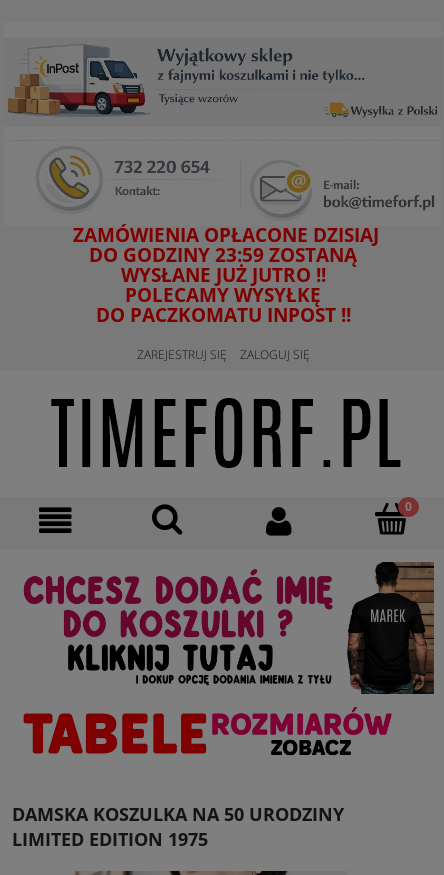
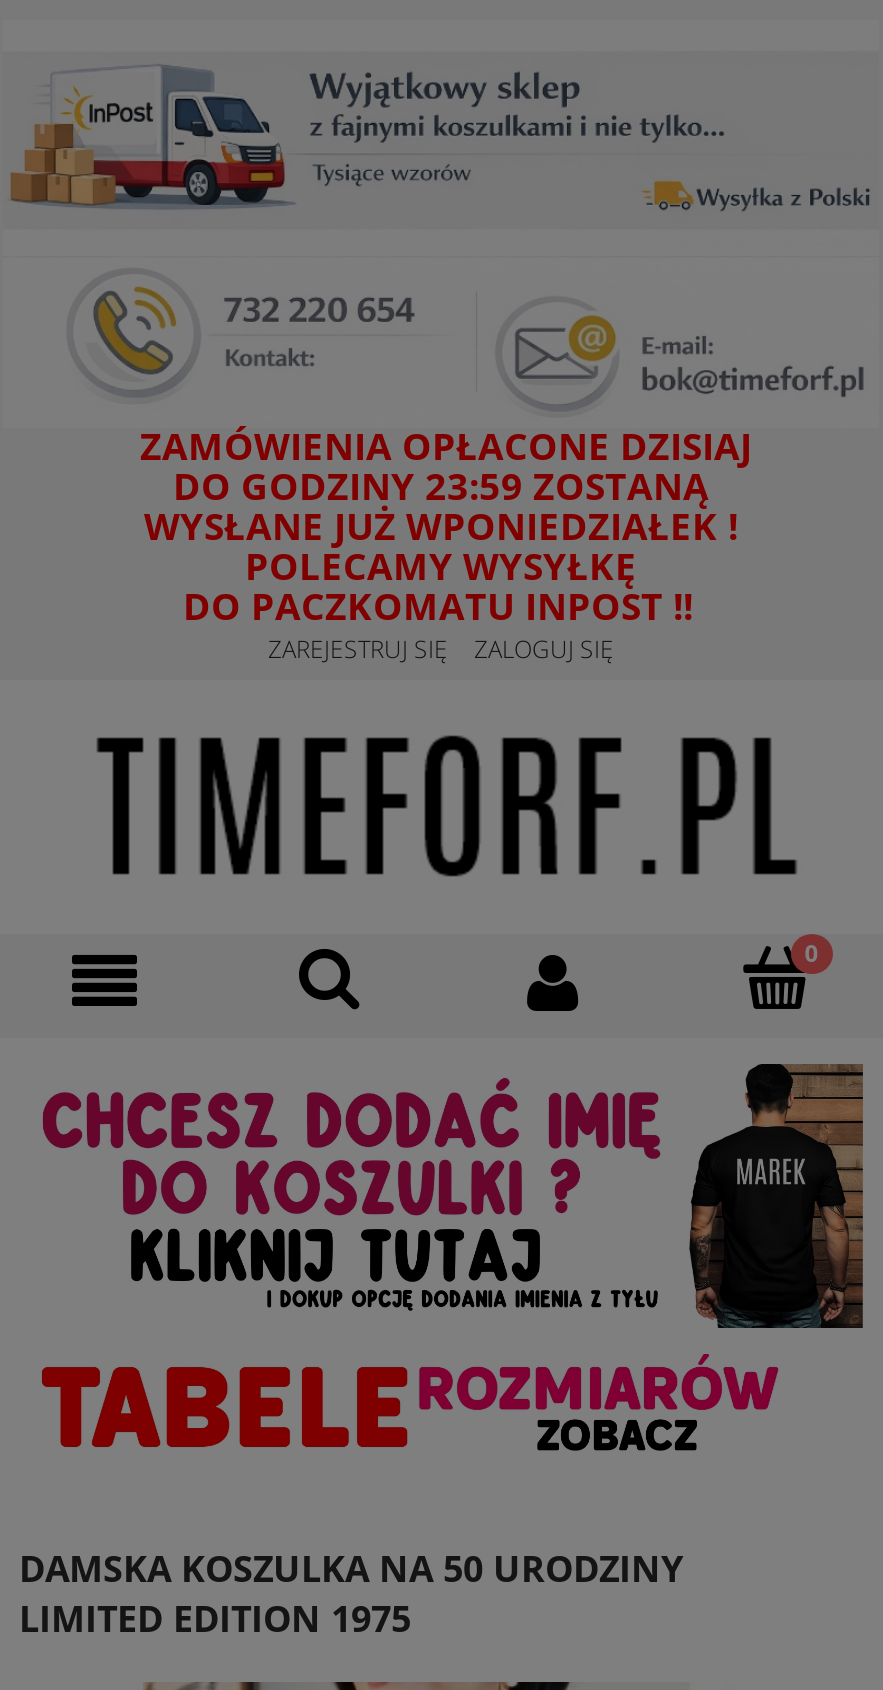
- WYSŁANE JUŻ JUTRO !!
+ WYSŁANE JUŻ WPONIEDZIAŁEK !
